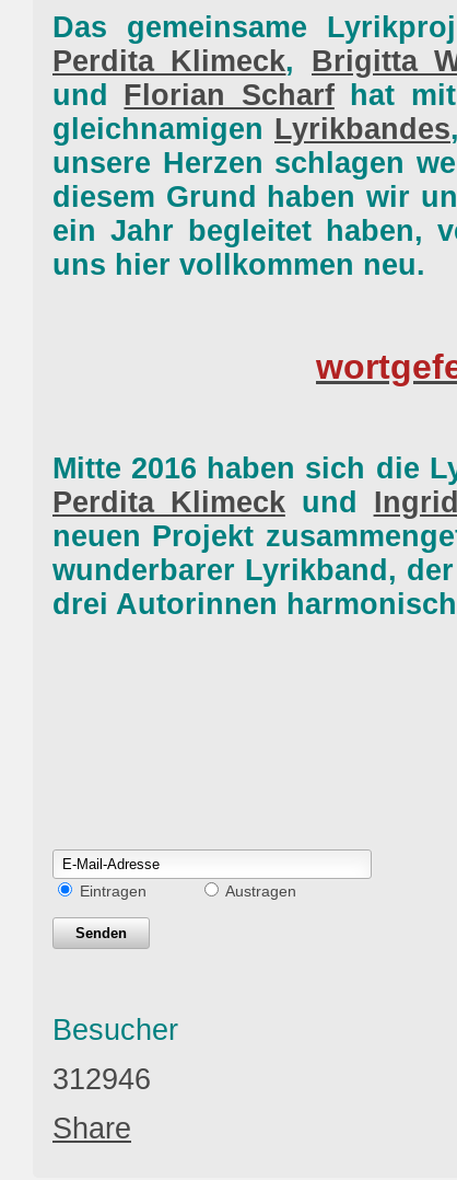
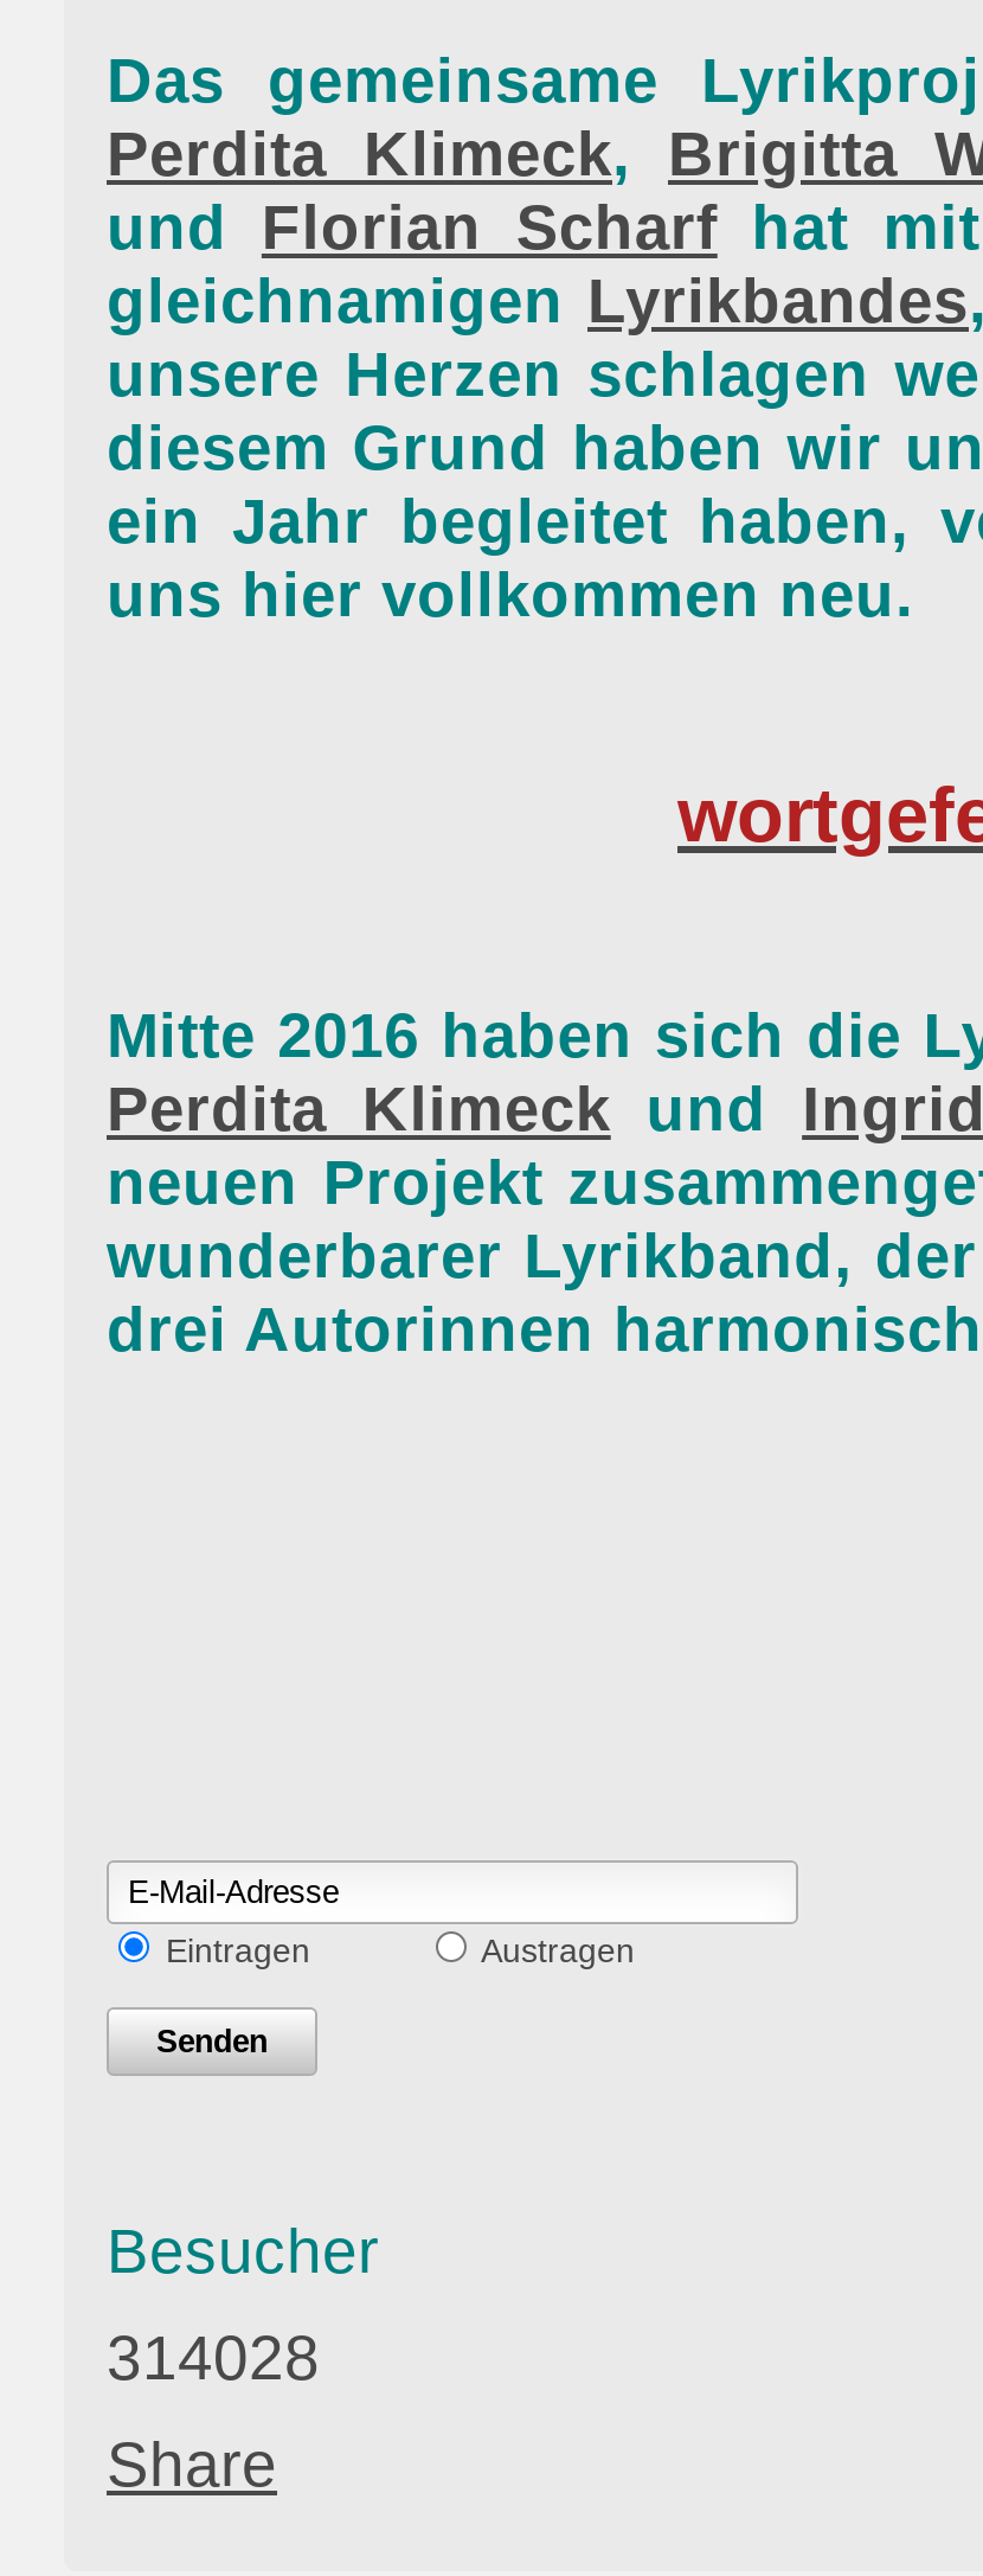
- 312946
+ 314028
